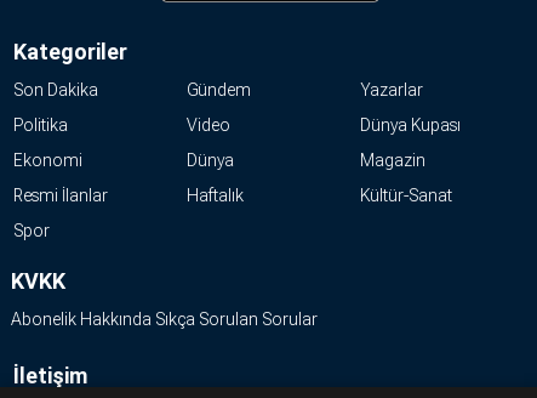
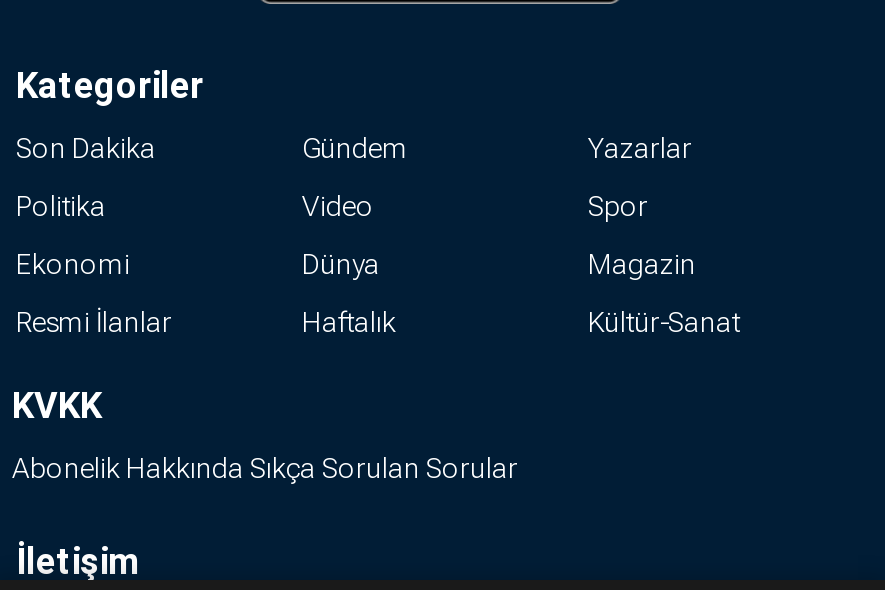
- Dünya Kupası

moved up: Spor
